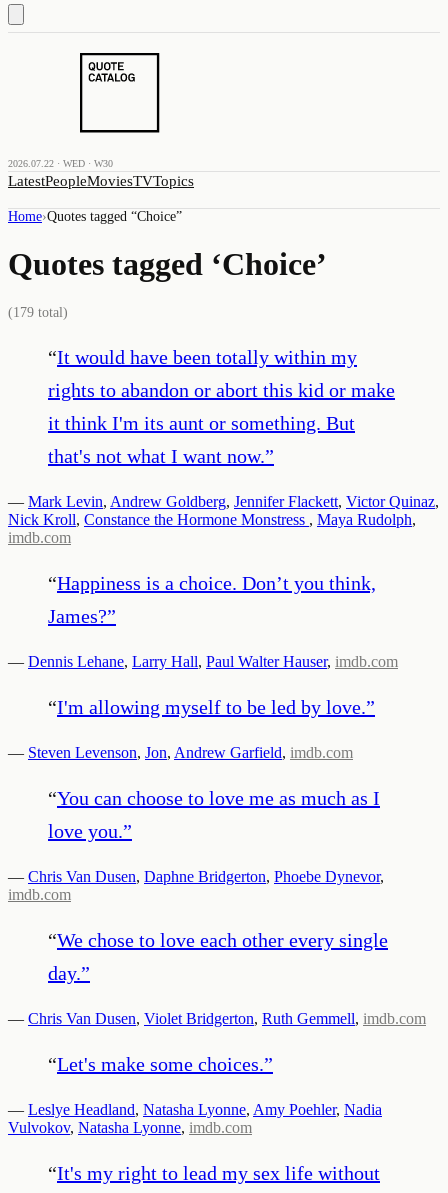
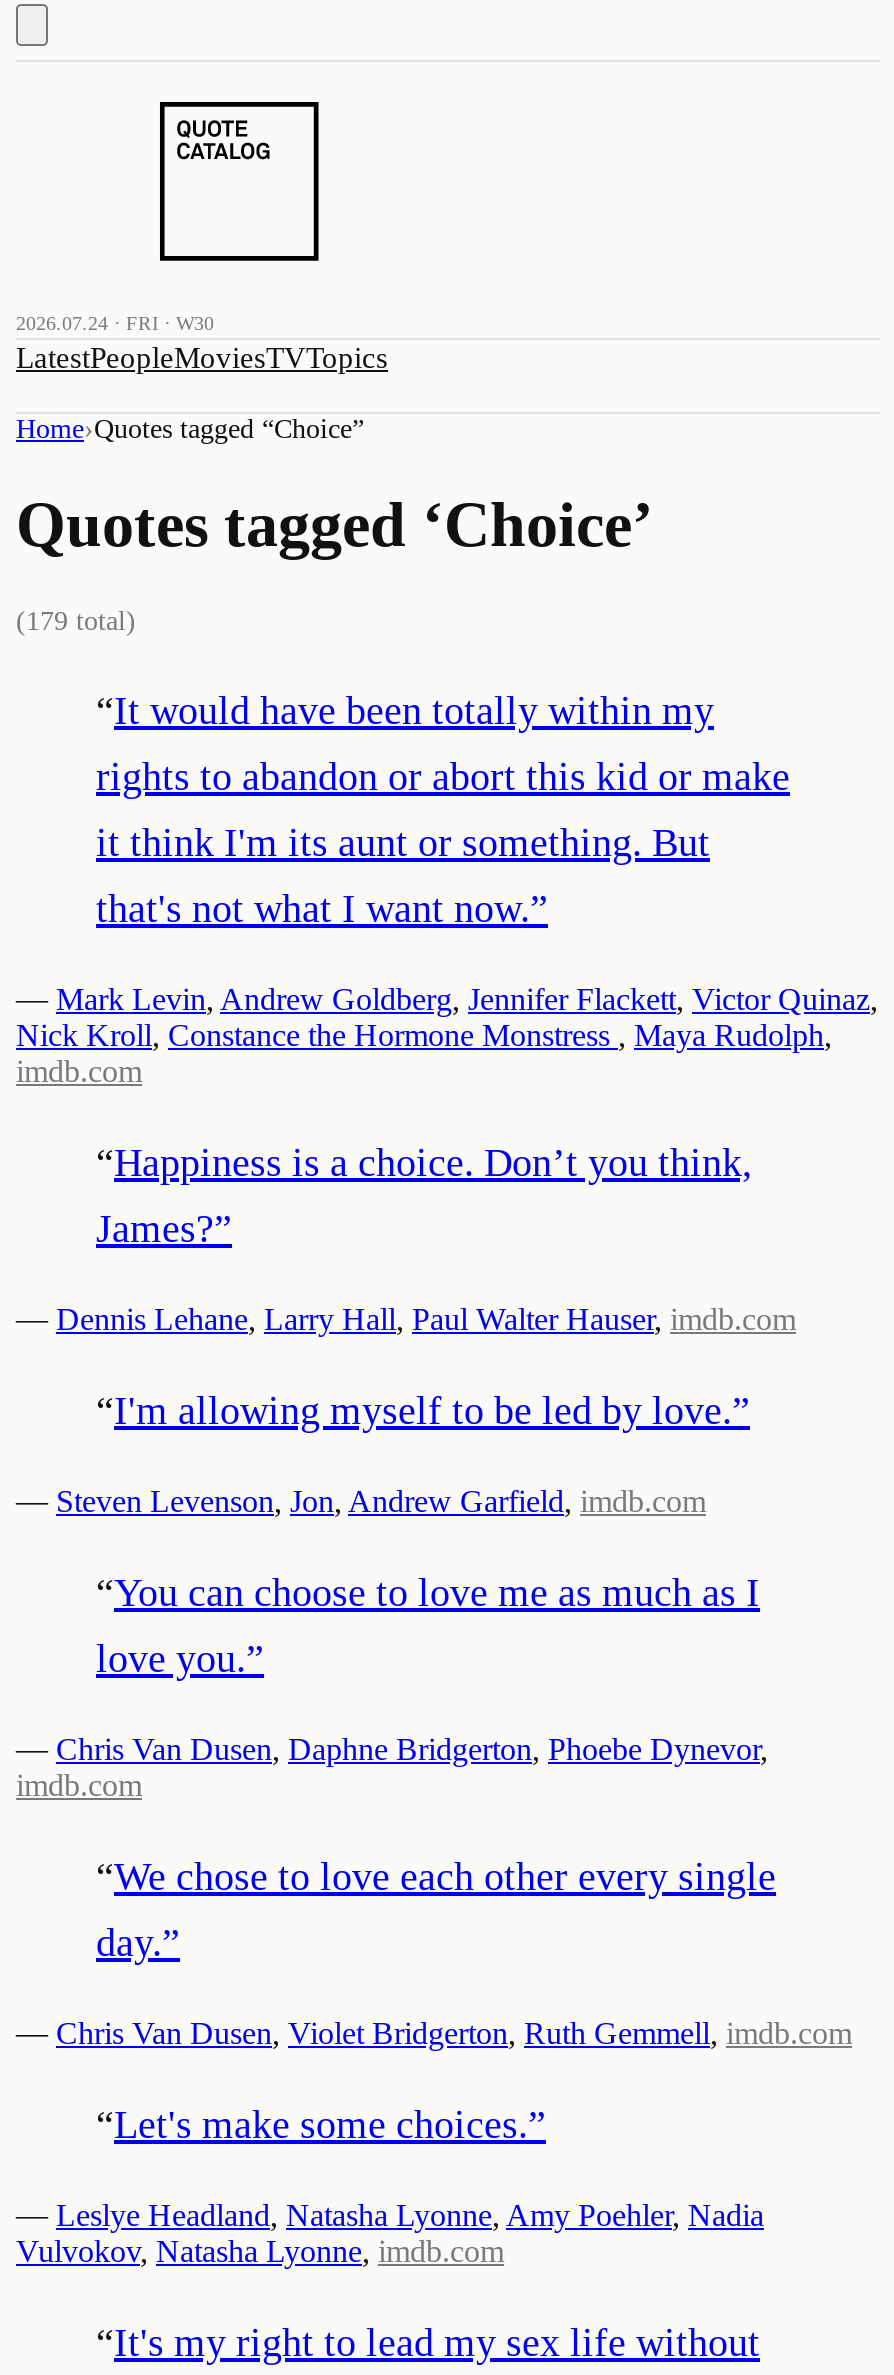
- 2026.07.22 · WED · W30
+ 2026.07.24 · FRI · W30
